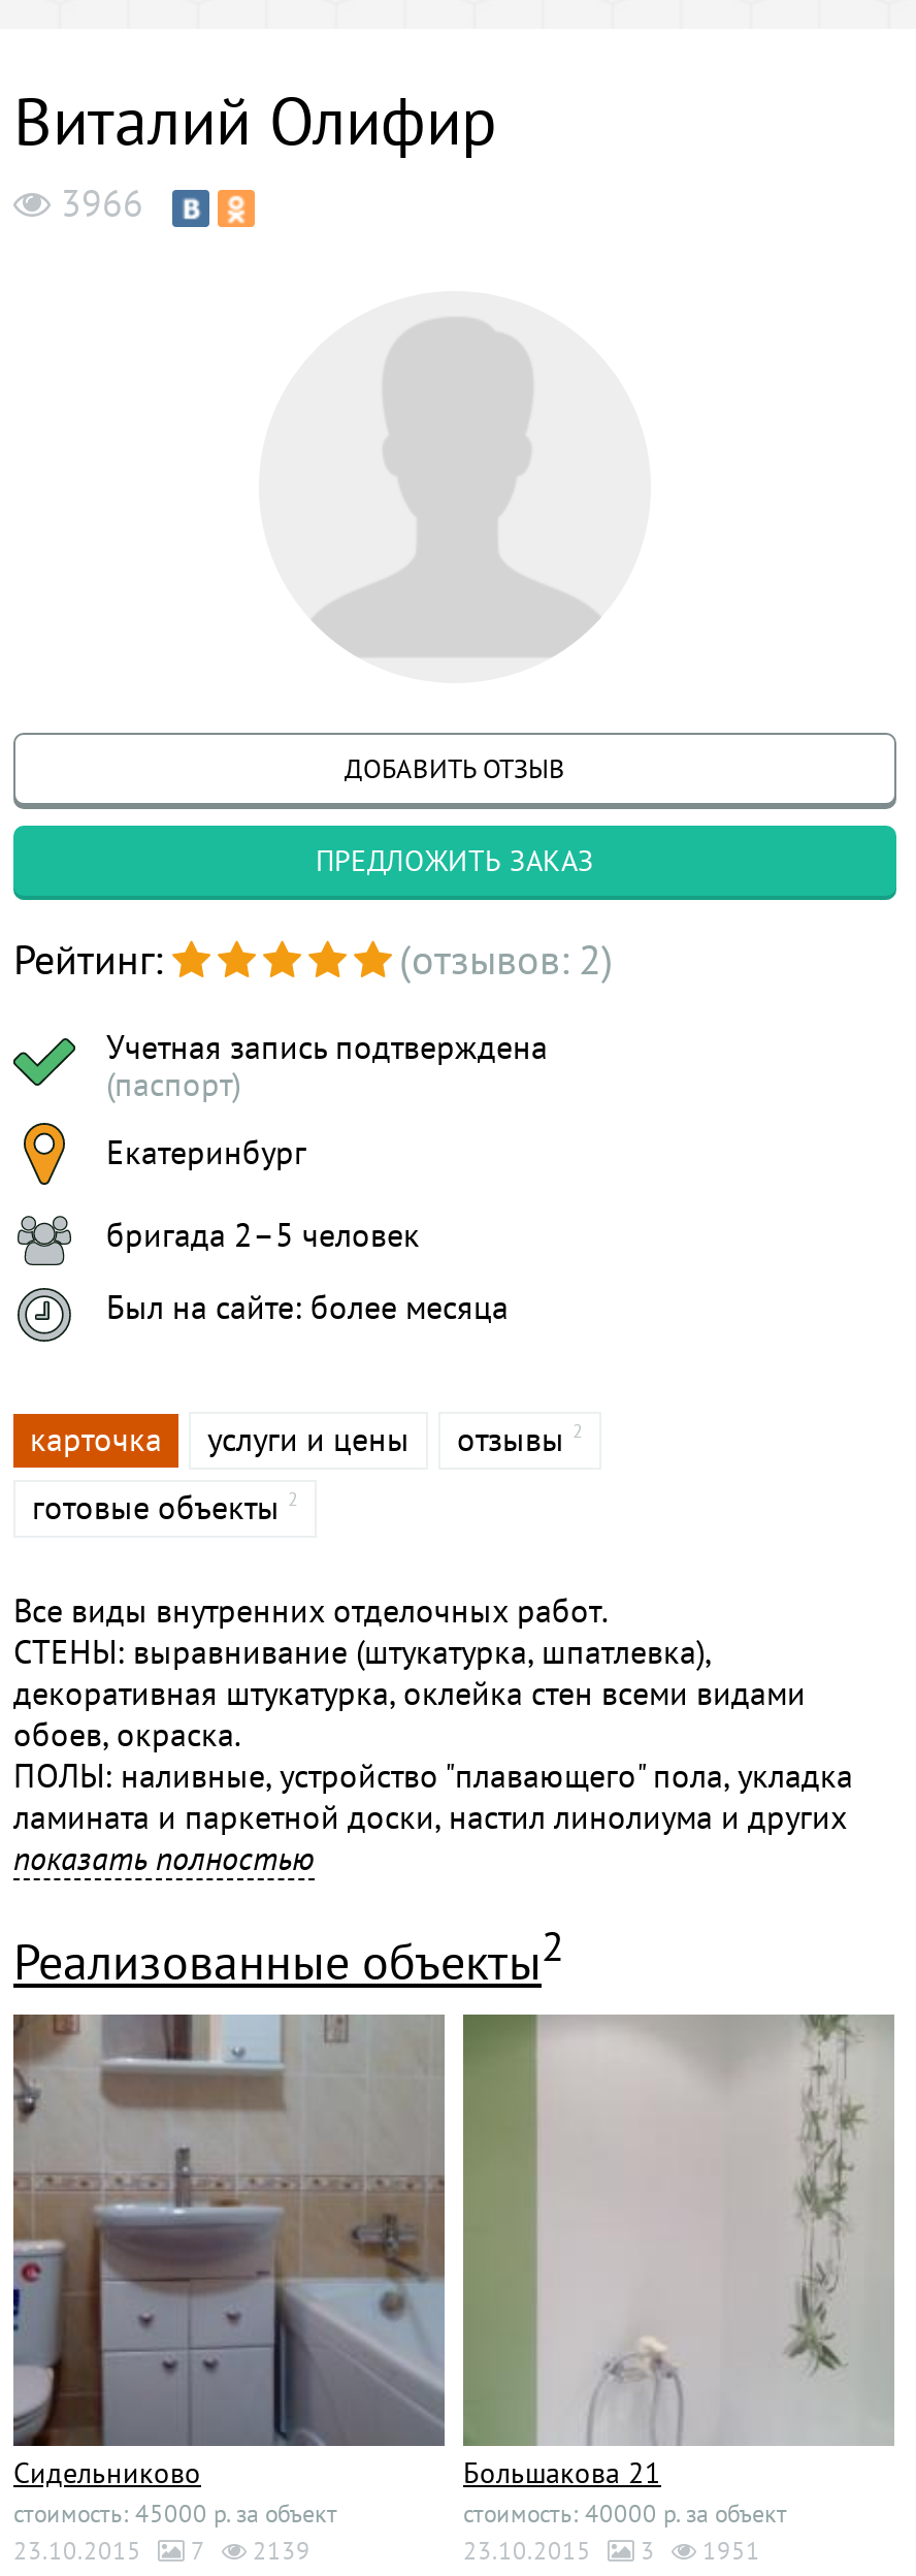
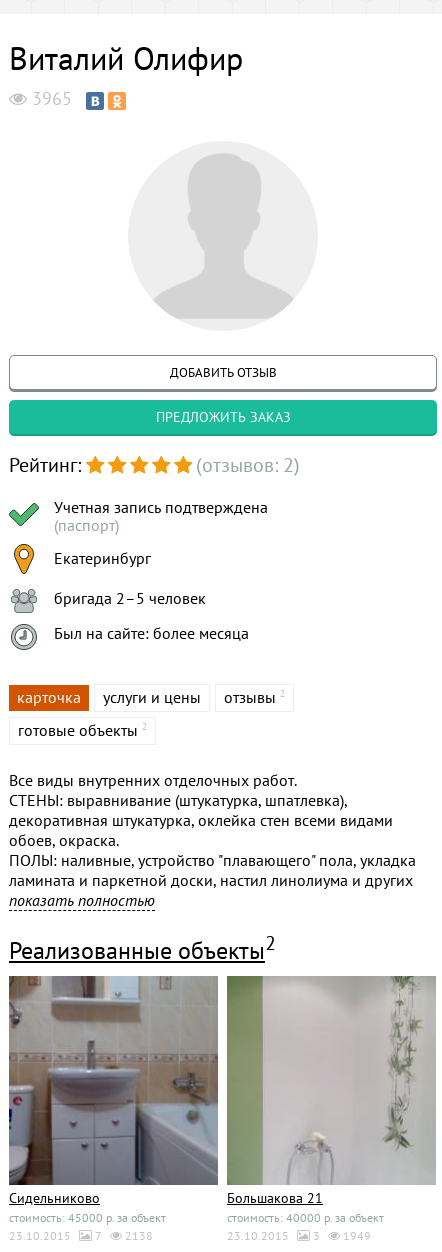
- 3966
+ 3965

- 23.10.2015 7 2139
+ 23.10.2015 7 2138

- 23.10.2015 3 1951
+ 23.10.2015 3 1949
